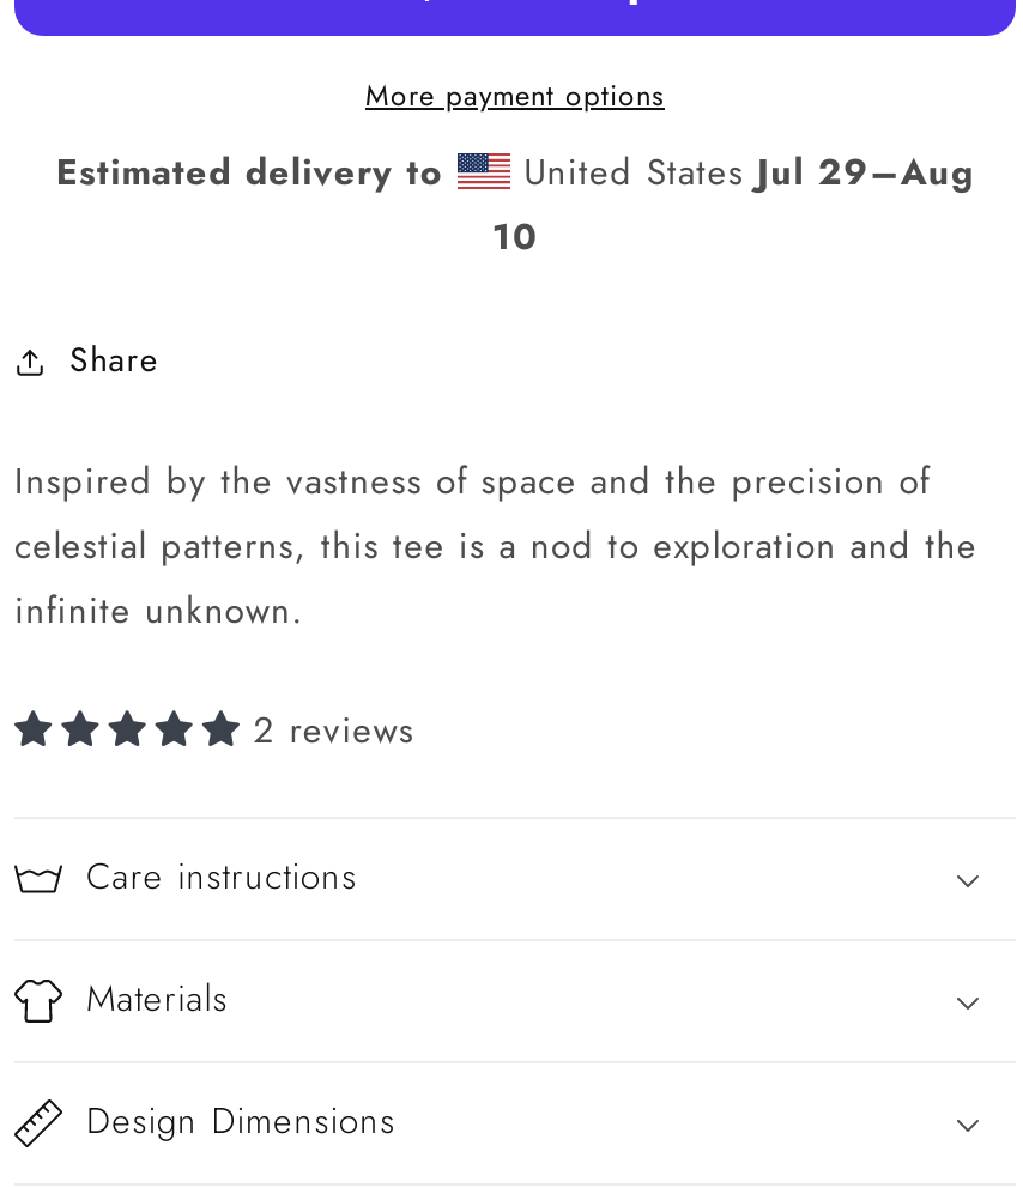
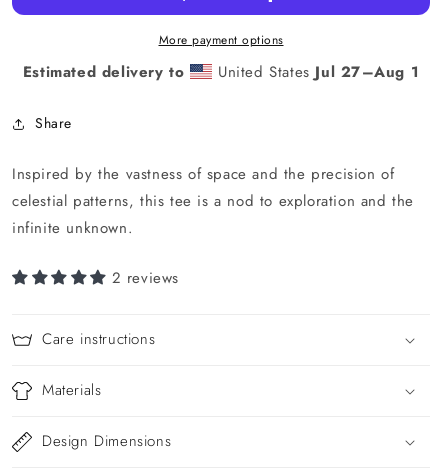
- United States Jul 29–Aug
- 10
+ United States Jul 27–Aug 1
